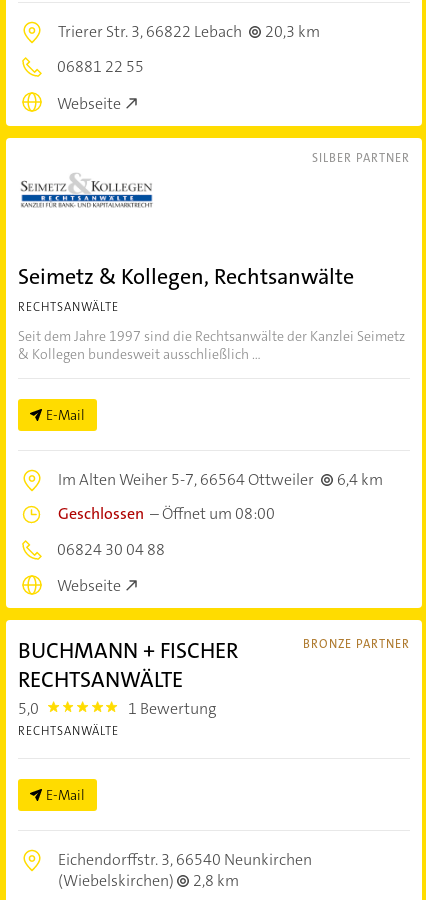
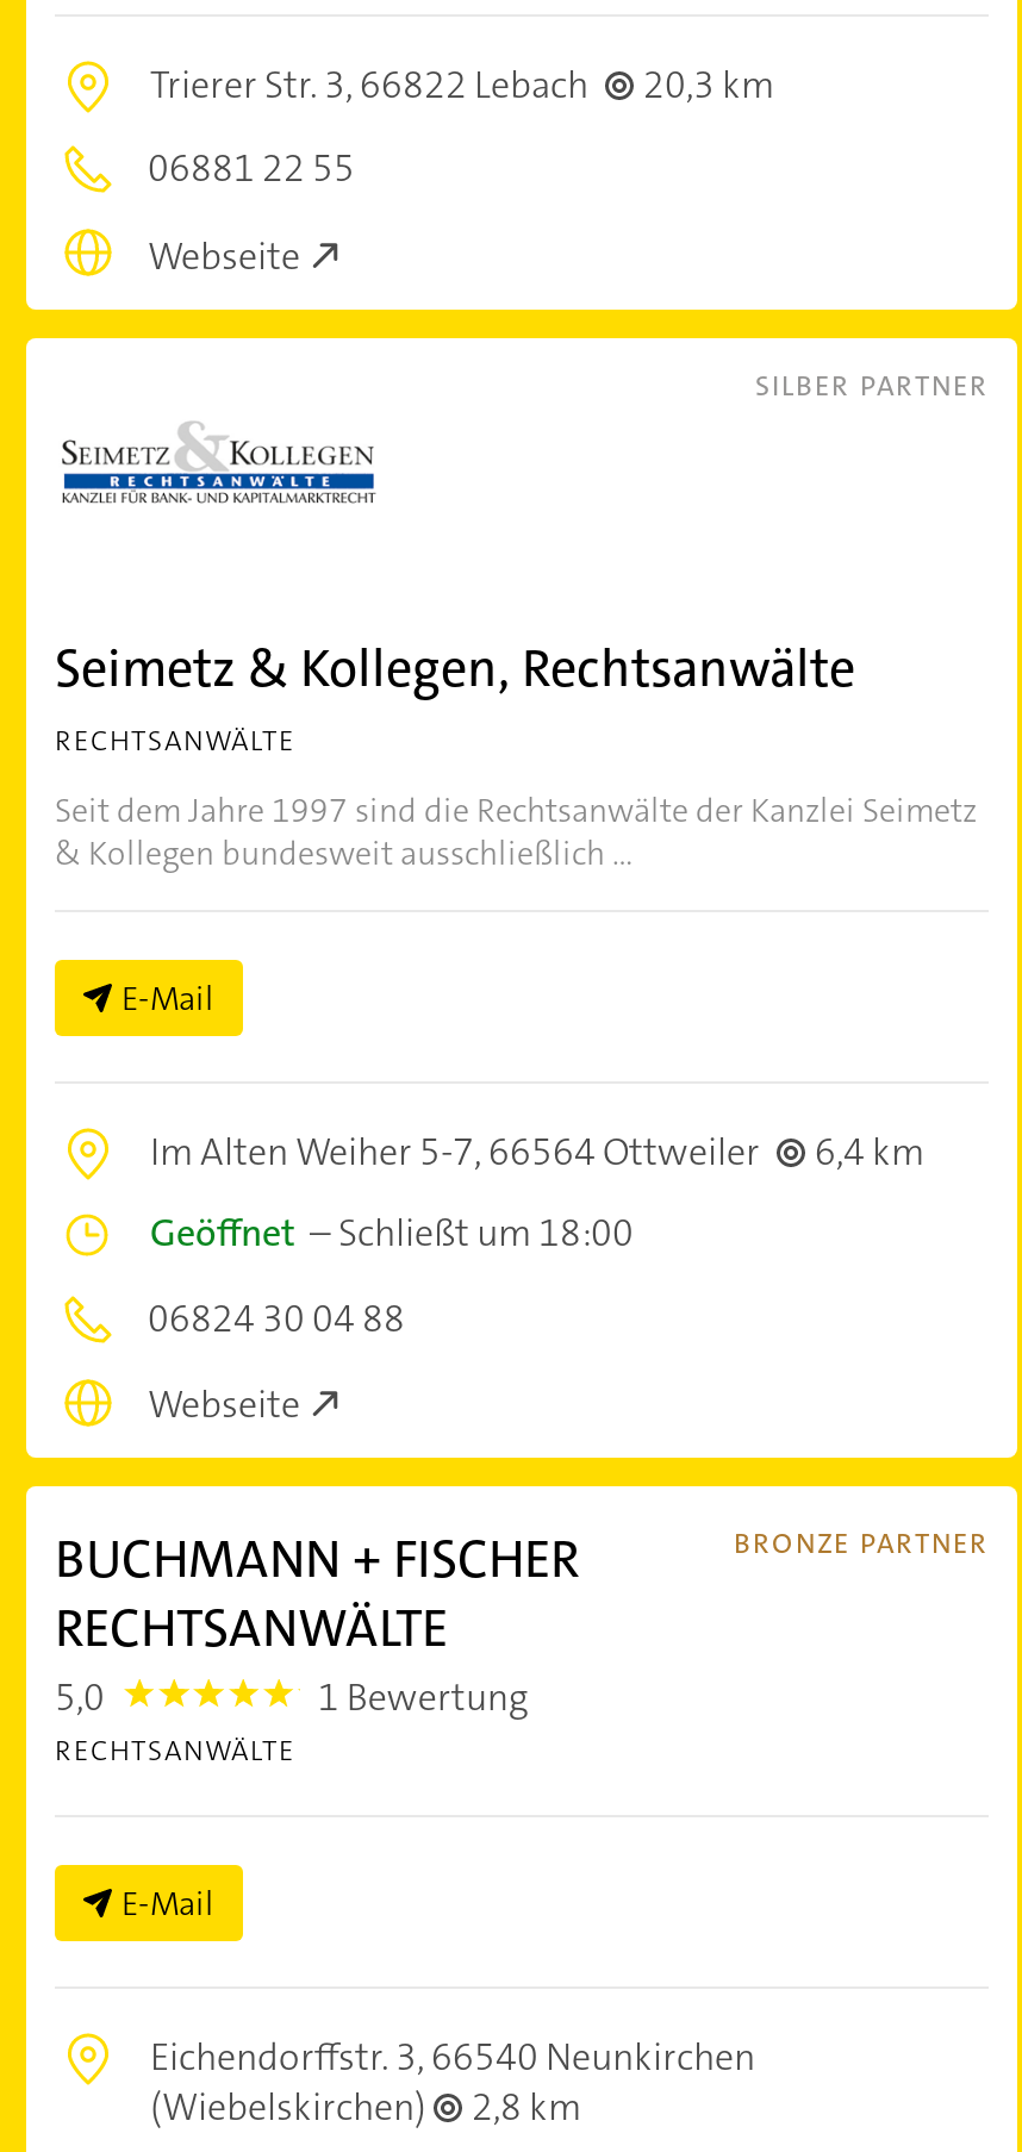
- Geschlossen – Öffnet um 08:00
+ Geöffnet – Schließt um 18:00
